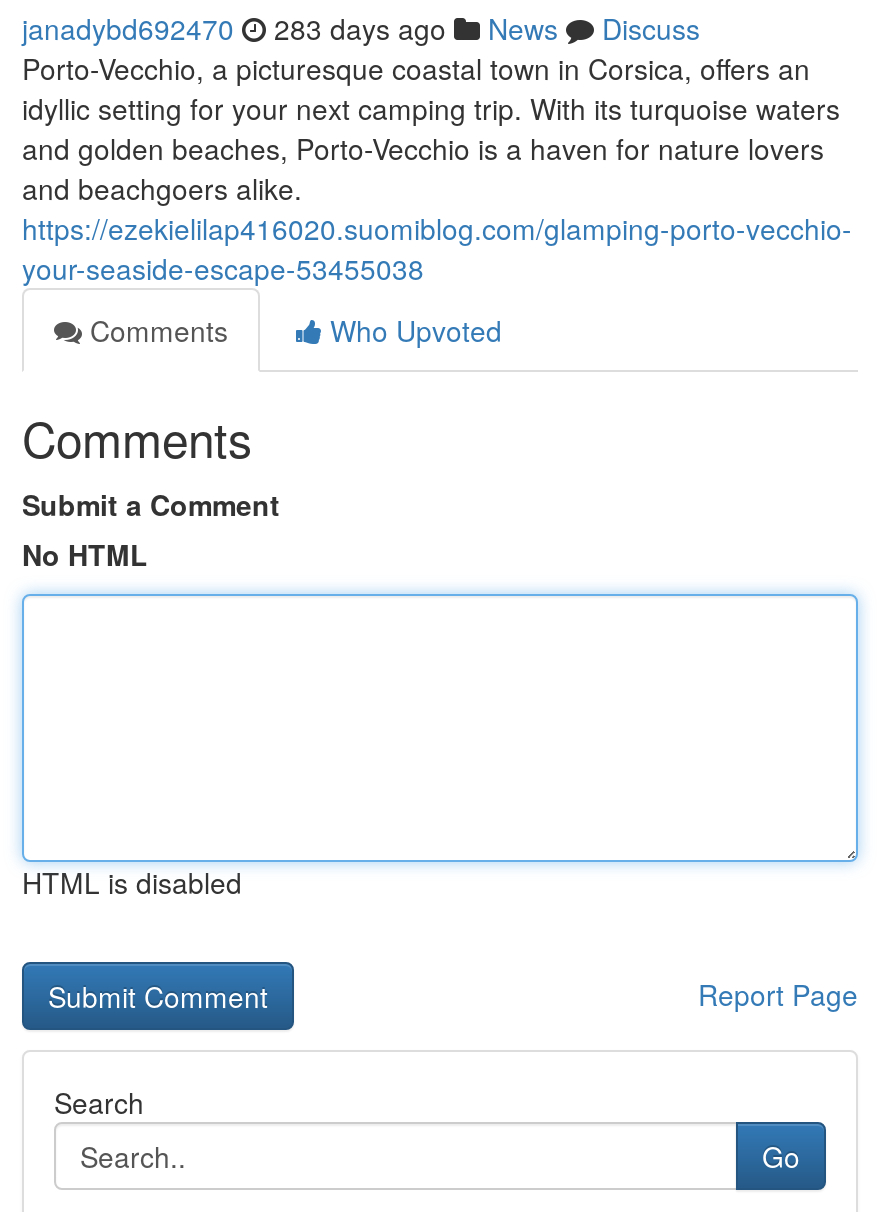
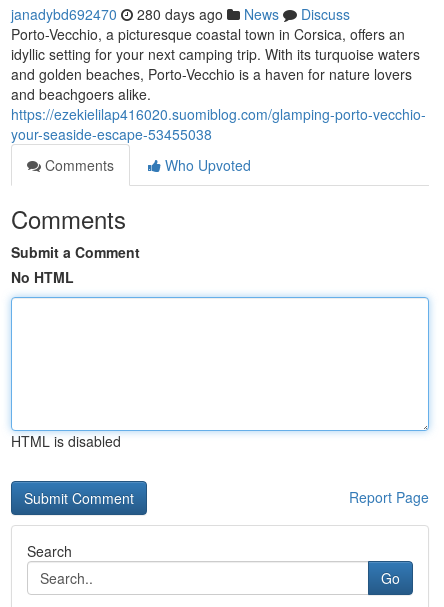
- janadybd692470 283 days ago News Discuss
+ janadybd692470 280 days ago News Discuss
